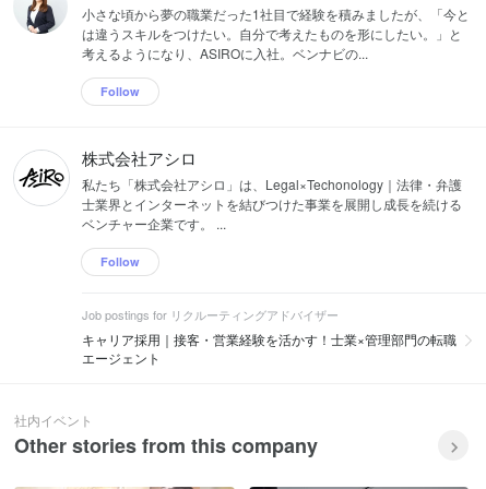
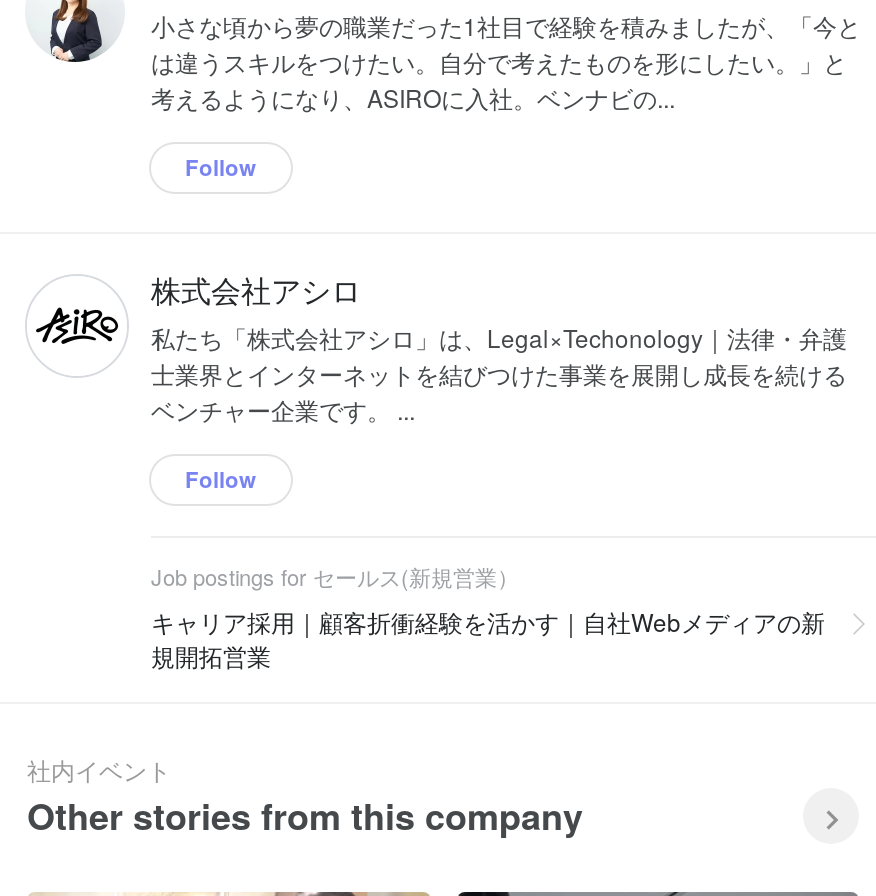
- Job postings for リクルーティングアドバイザー
- キャリア採用｜接客・営業経験を活かす！士業×管理部門の転職
- エージェント
+ Job postings for セールス(新規営業）
+ キャリア採用｜顧客折衝経験を活かす｜自社Webメディアの新
+ 規開拓営業
